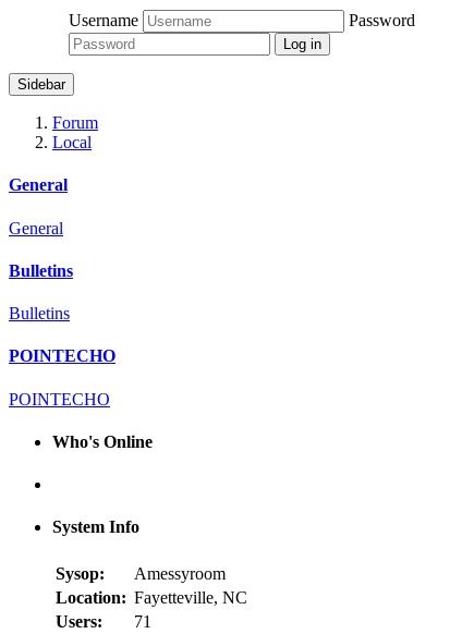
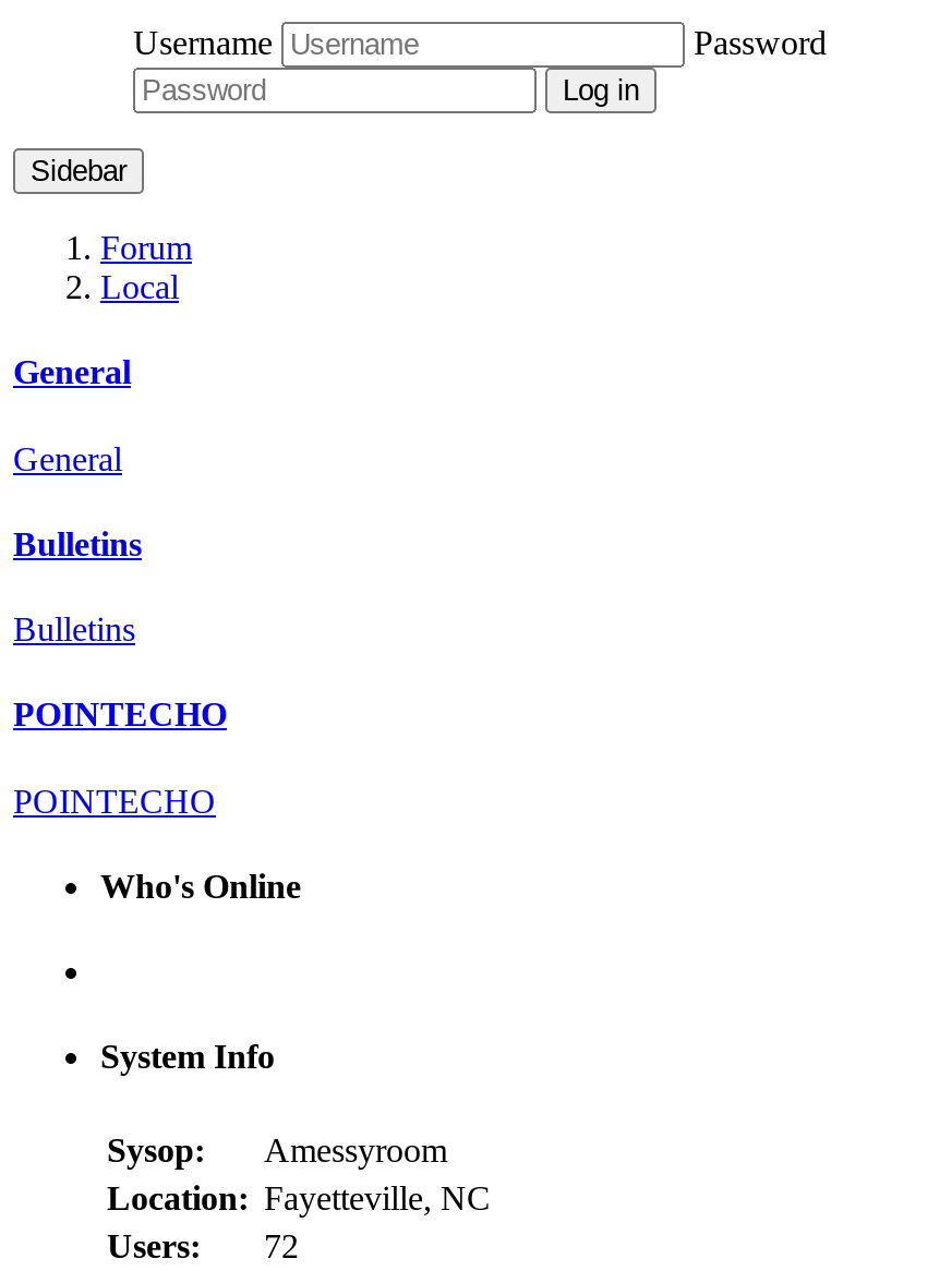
- Users: 71
+ Users: 72
